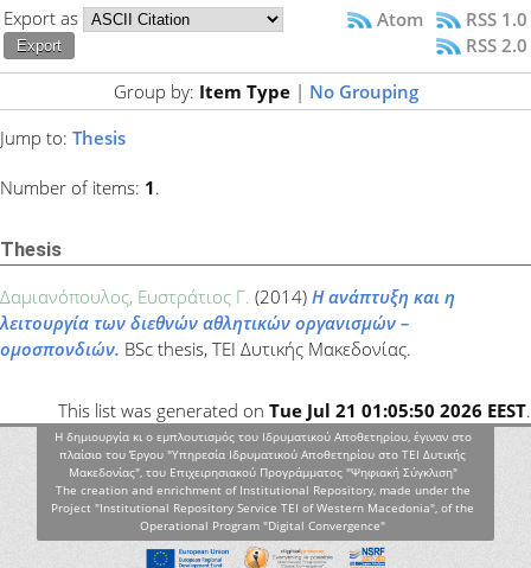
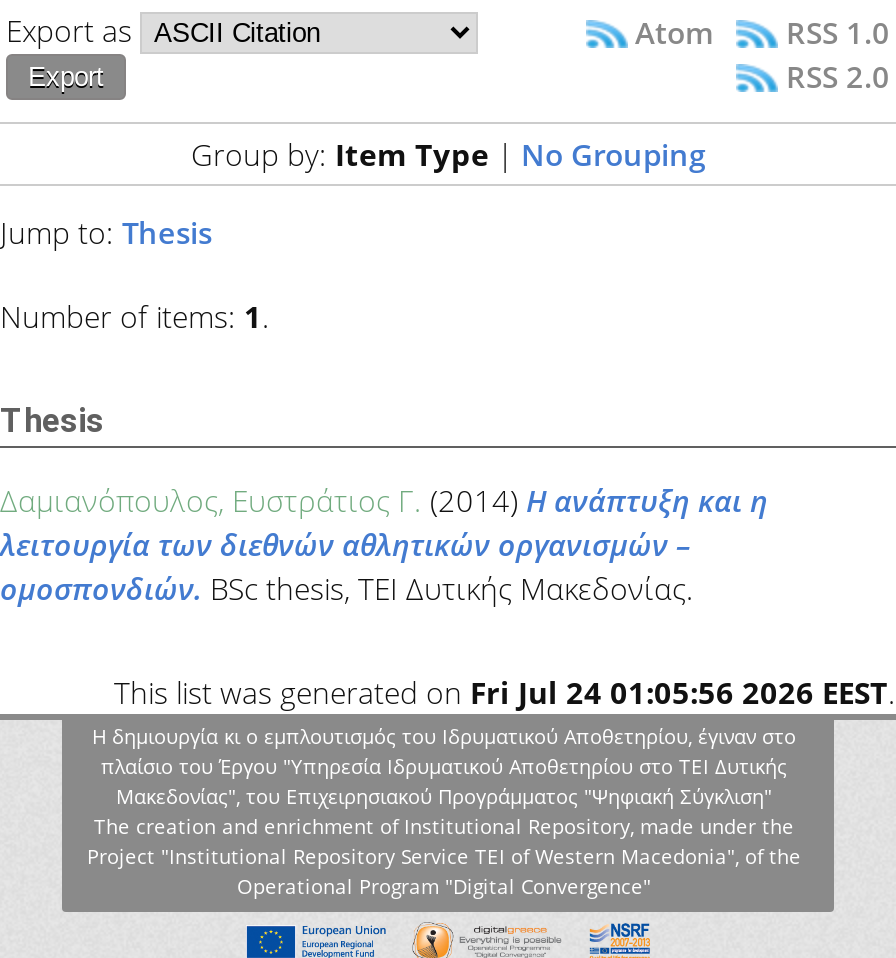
- This list was generated on Tue Jul 21 01:05:50 2026 EEST.
+ This list was generated on Fri Jul 24 01:05:56 2026 EEST.
